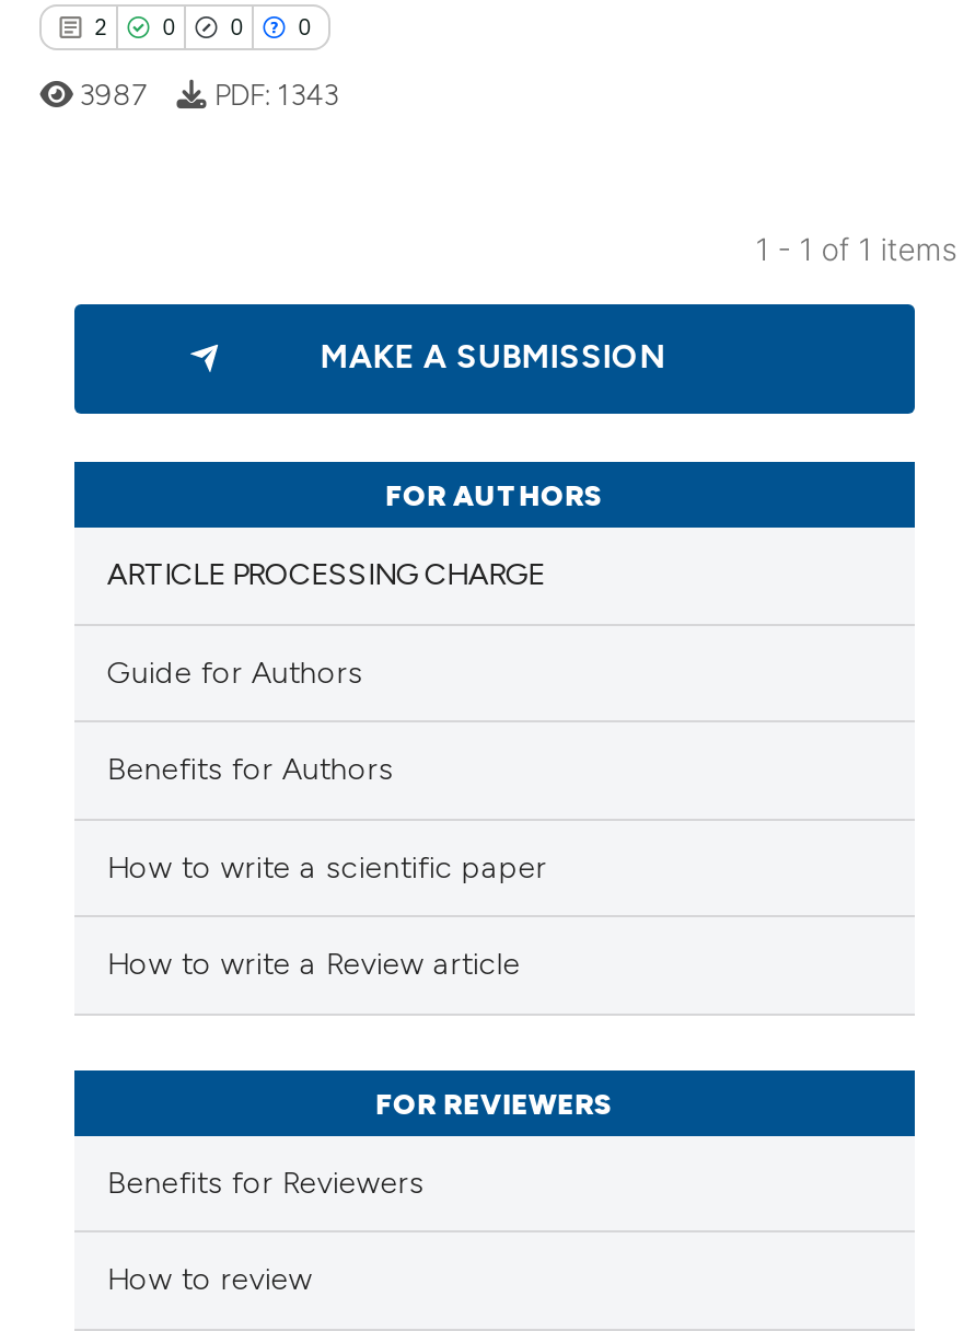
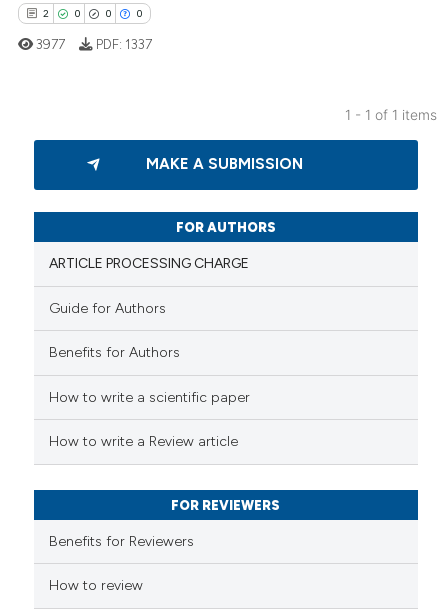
- 3987
+ 3977

- PDF: 1343
+ PDF: 1337
